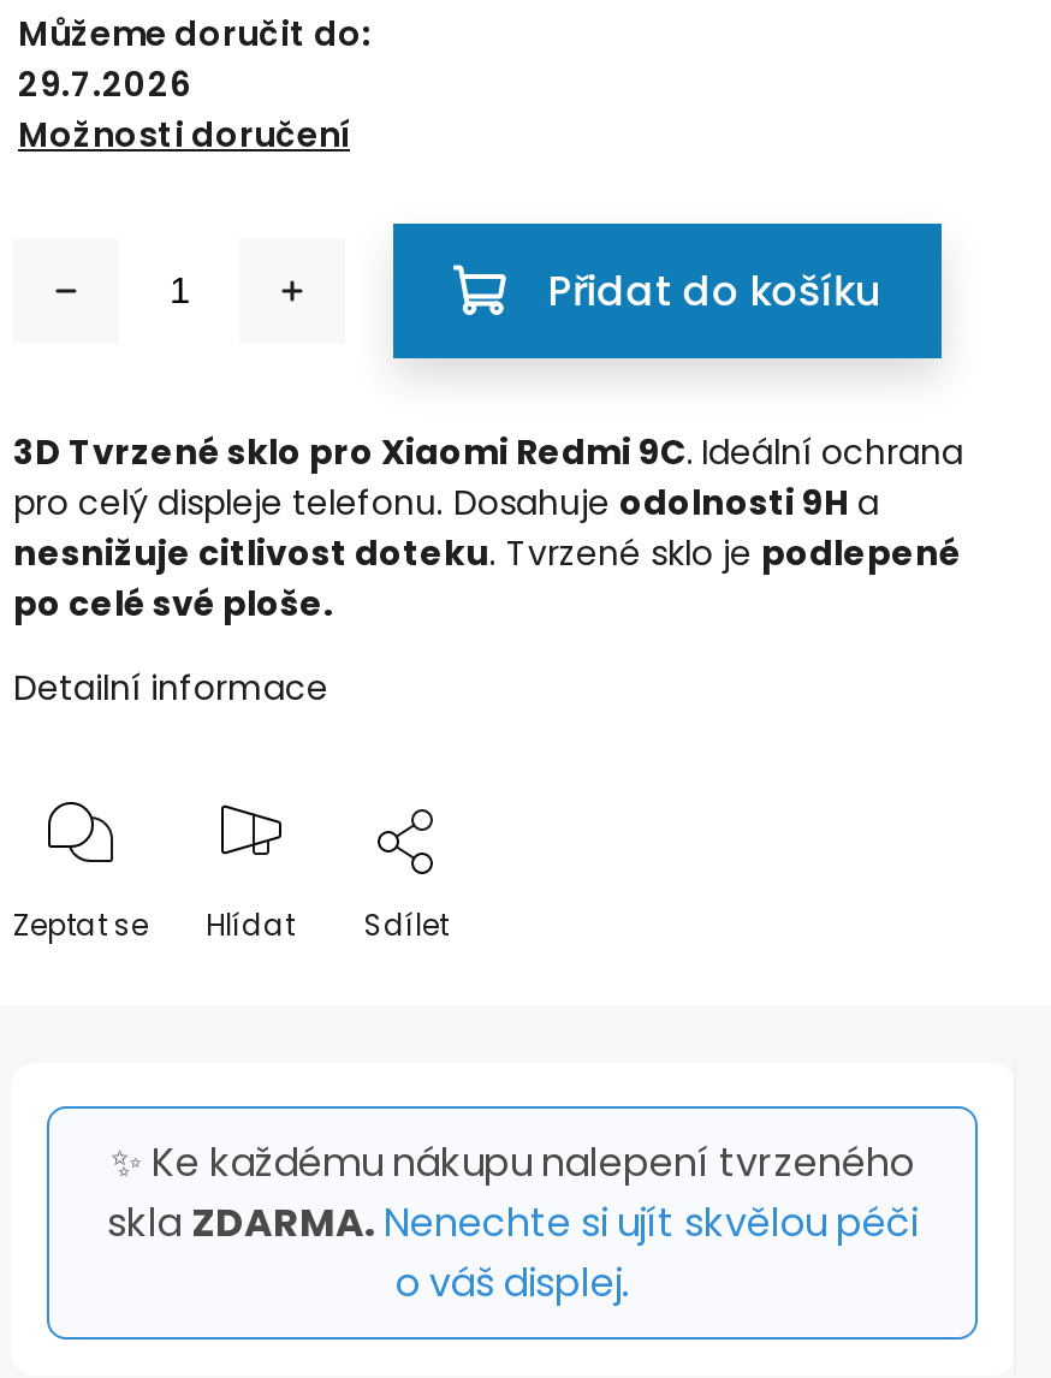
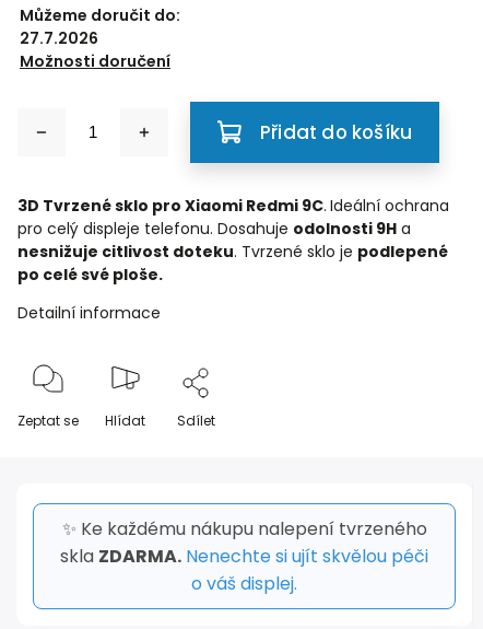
- 29.7.2026
+ 27.7.2026
